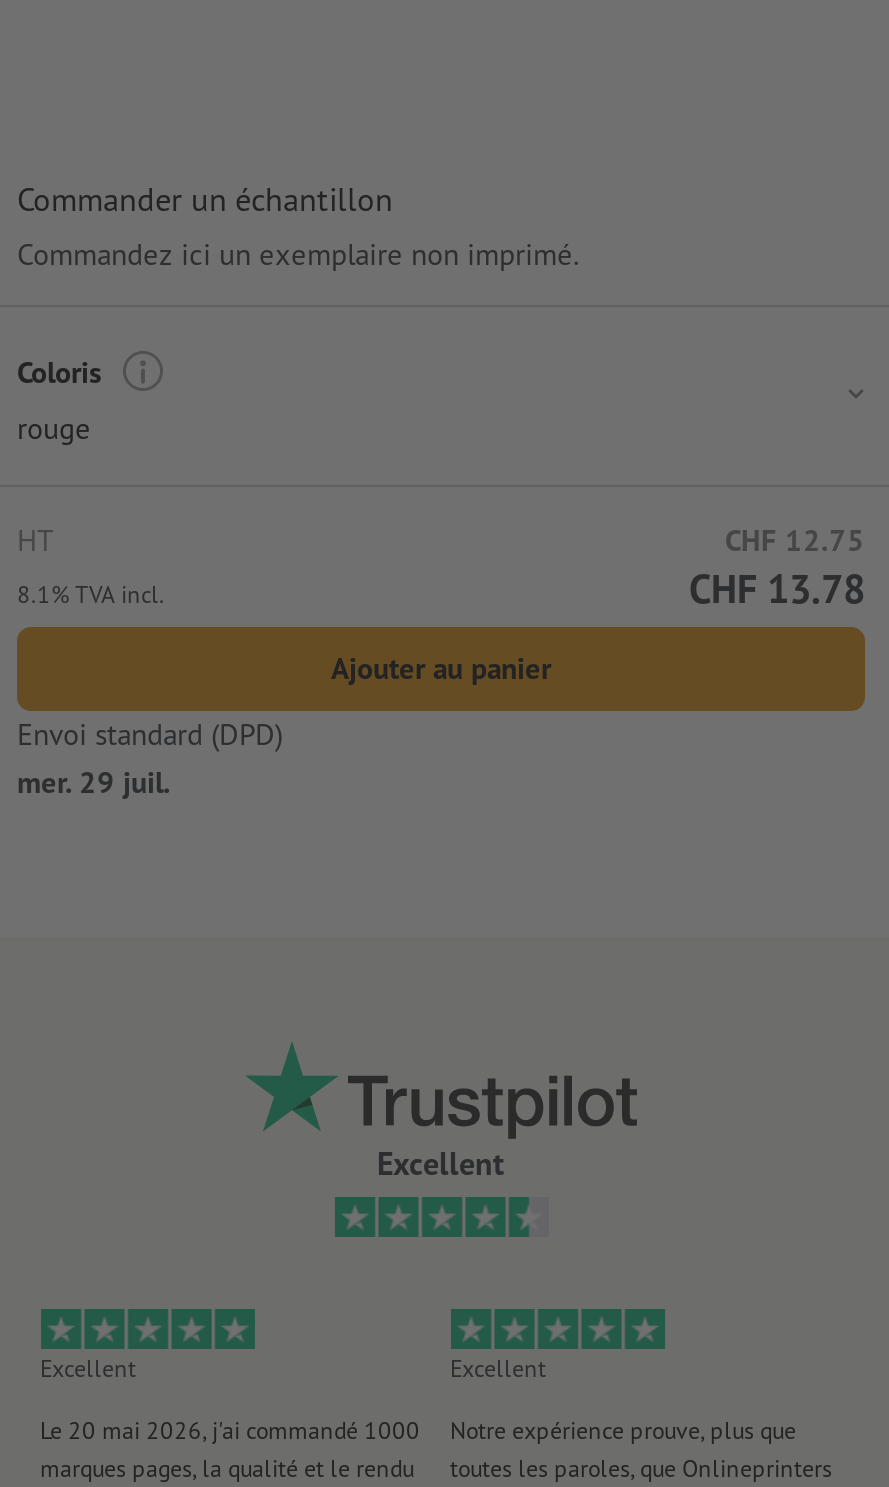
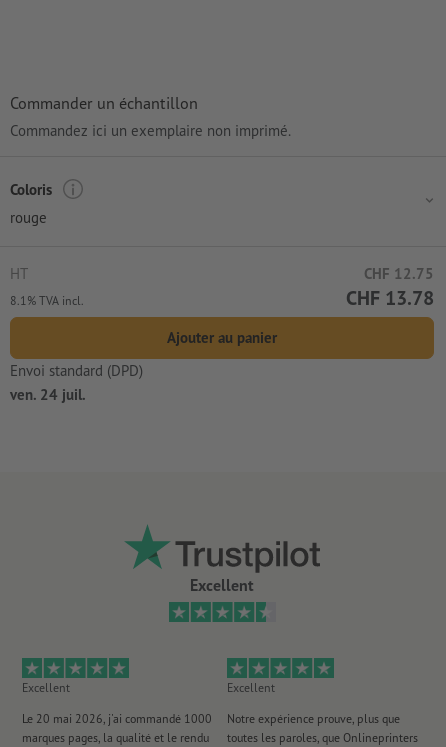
- mer. 29 juil.
+ ven. 24 juil.
